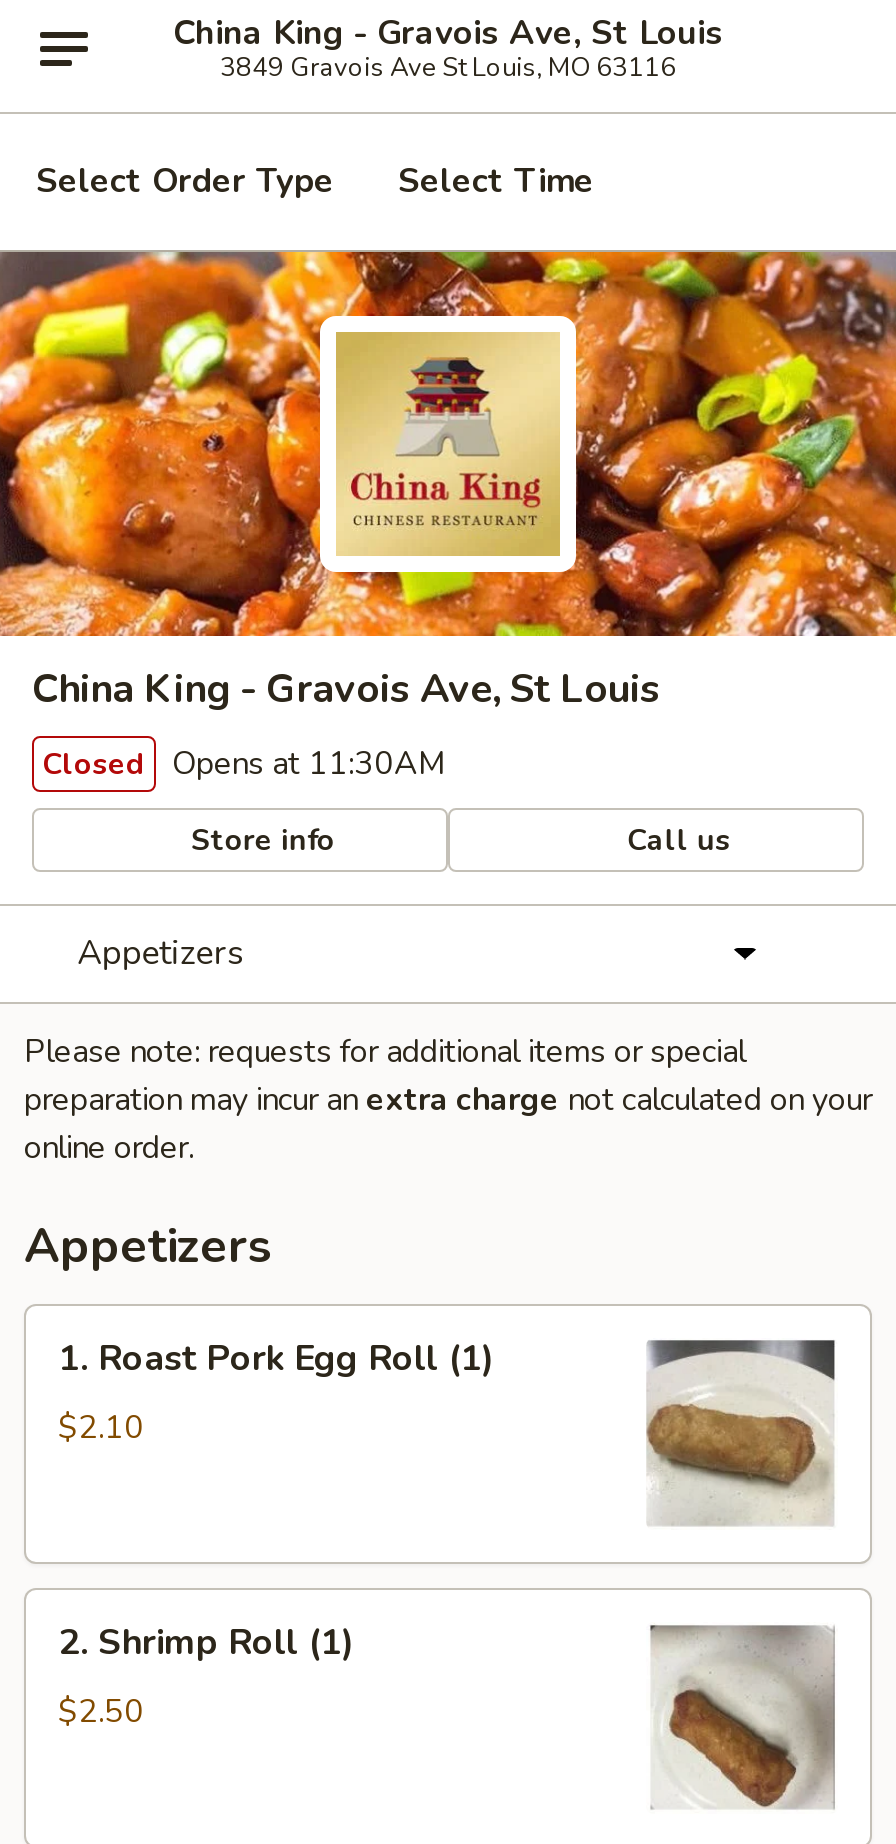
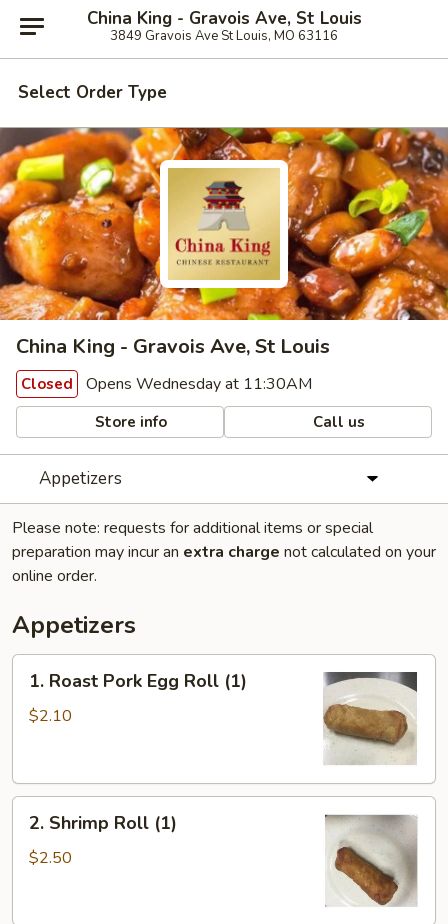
- Select Time

- Closed Opens at 11:30AM
+ Closed Opens Wednesday at 11:30AM
